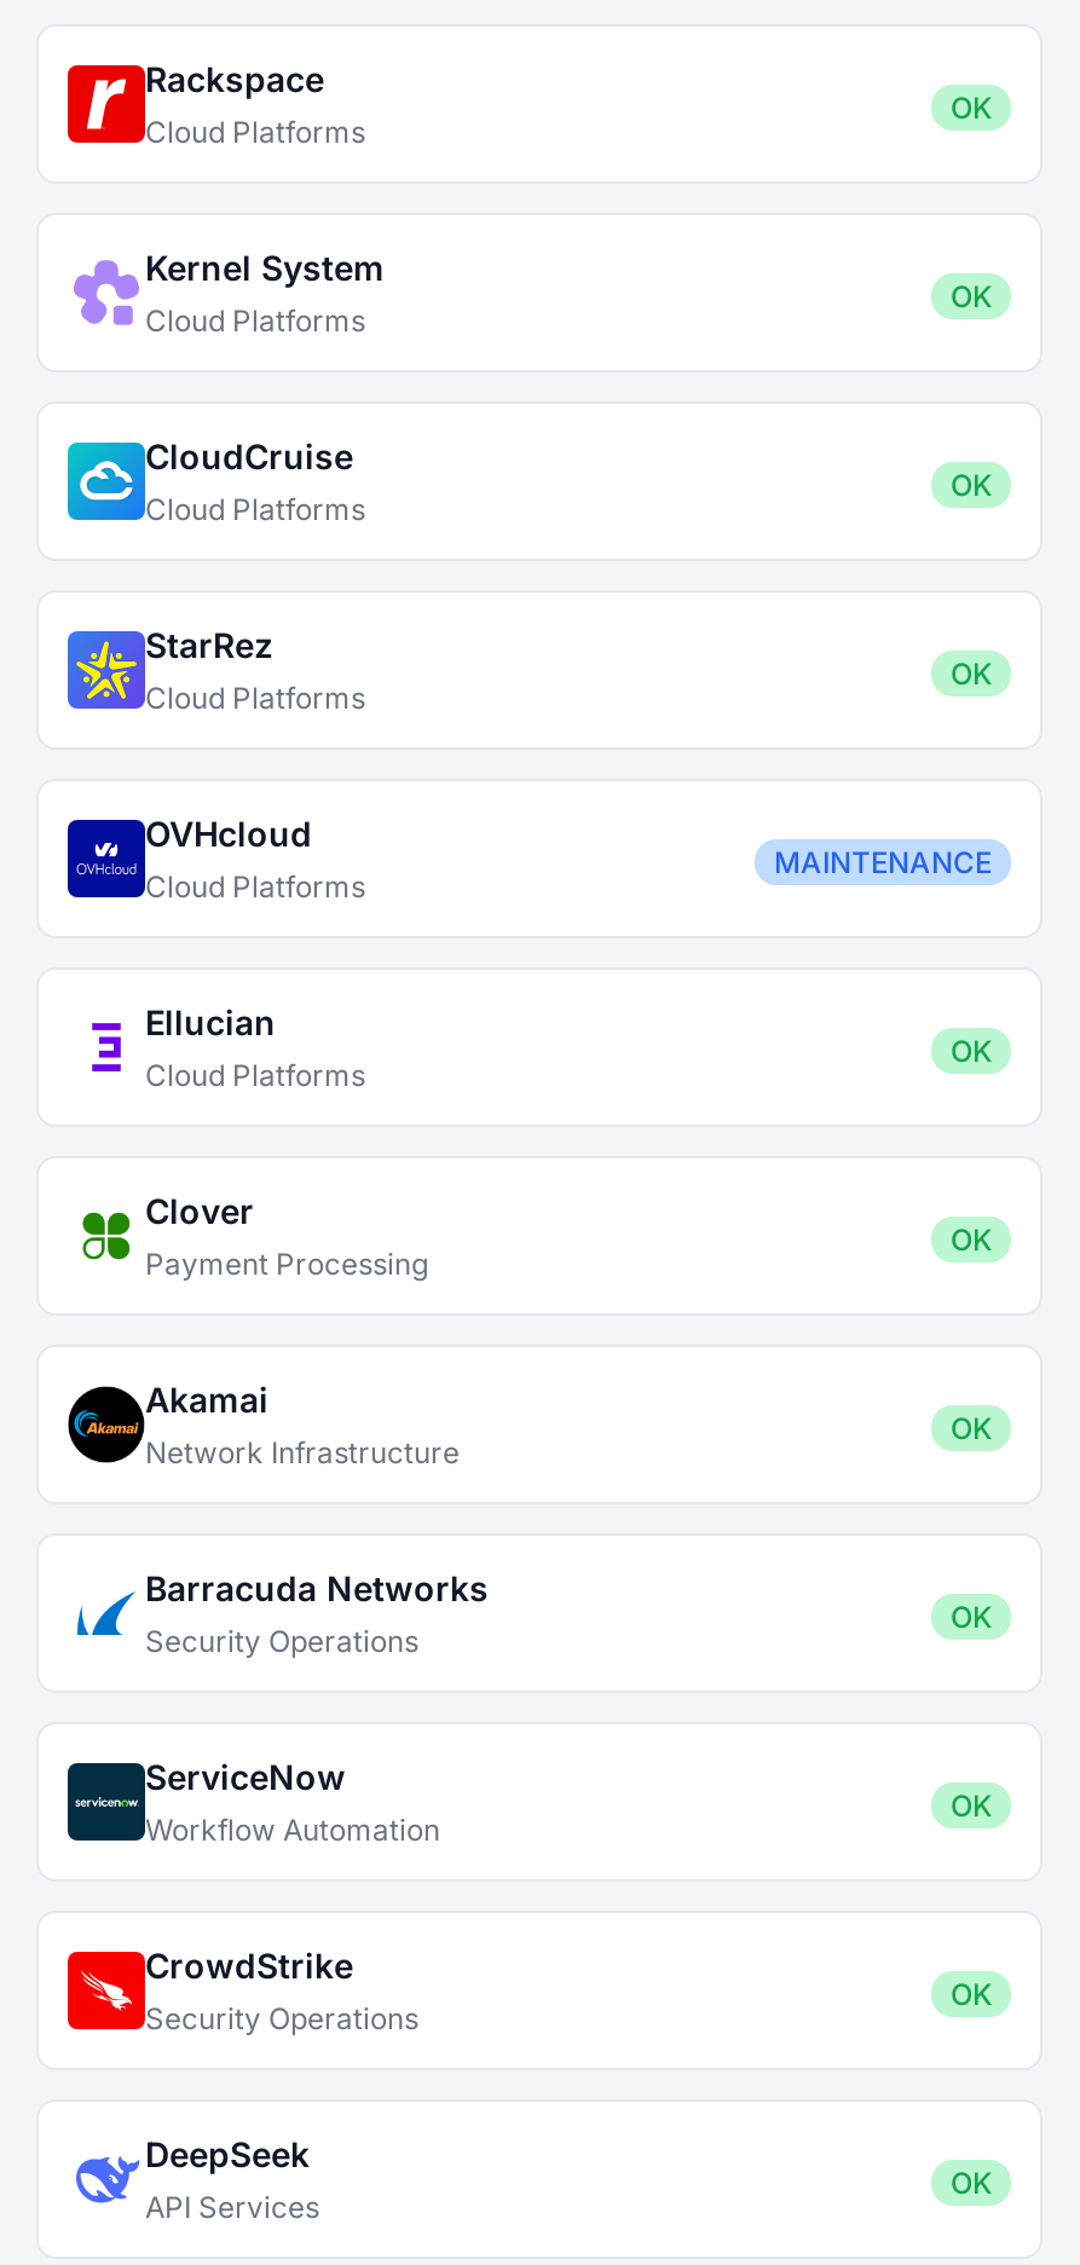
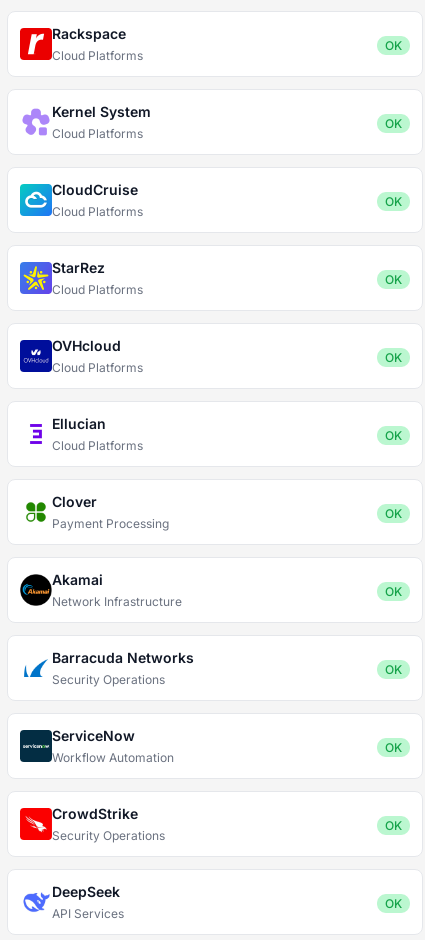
- MAINTENANCE
+ OK
